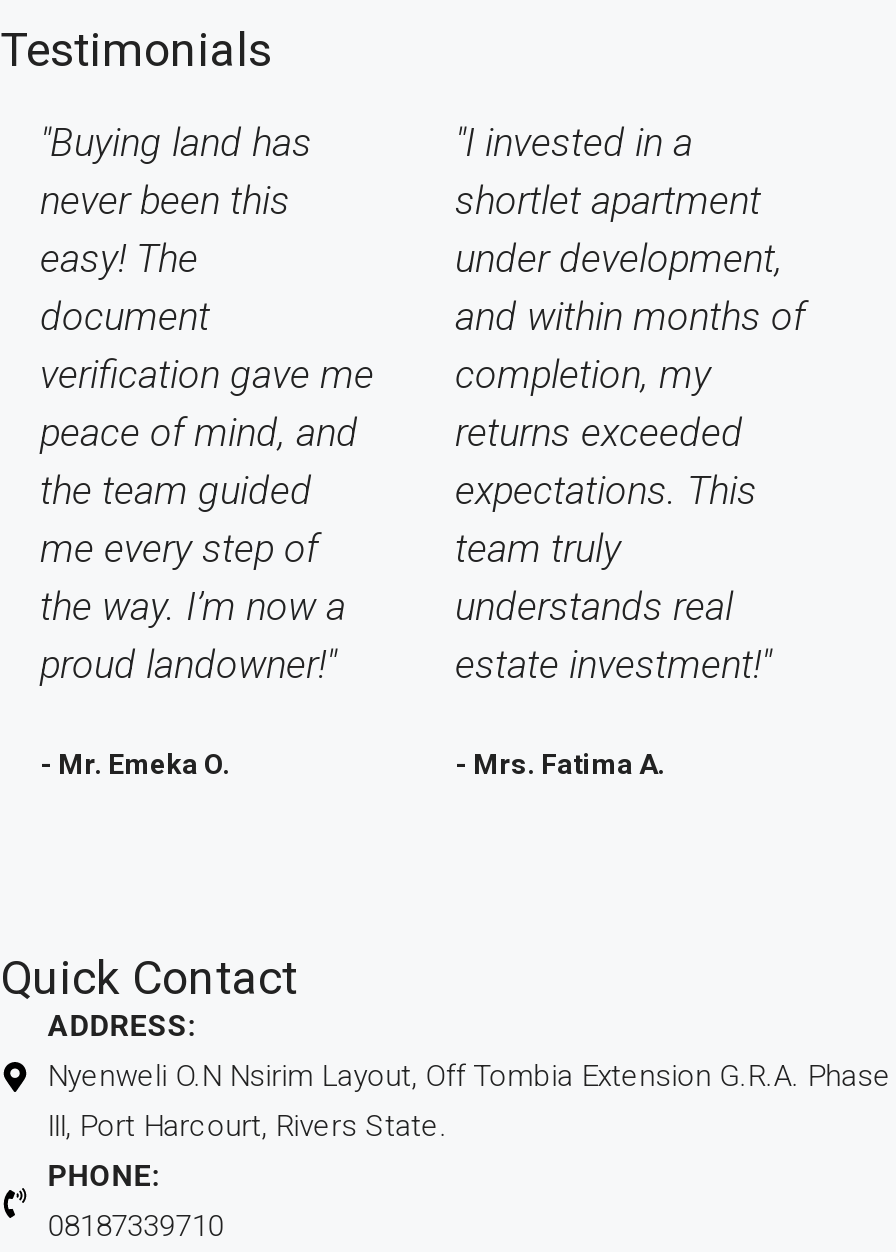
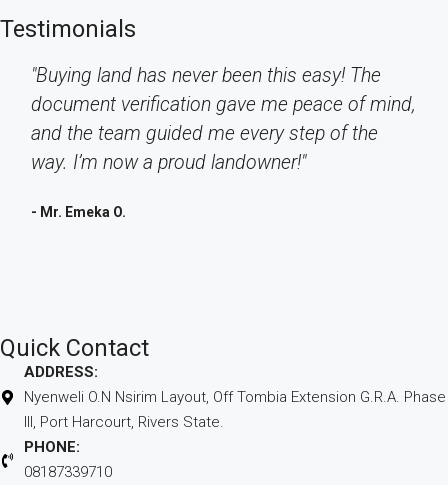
- "I invested in a
- shortlet apartment
- under development,
- and within months of
- completion, my
- returns exceeded
- expectations. This
- team truly
- understands real
- estate investment!"
- - Mrs. Fatima A.

moved up: - Mr. Emeka O.
